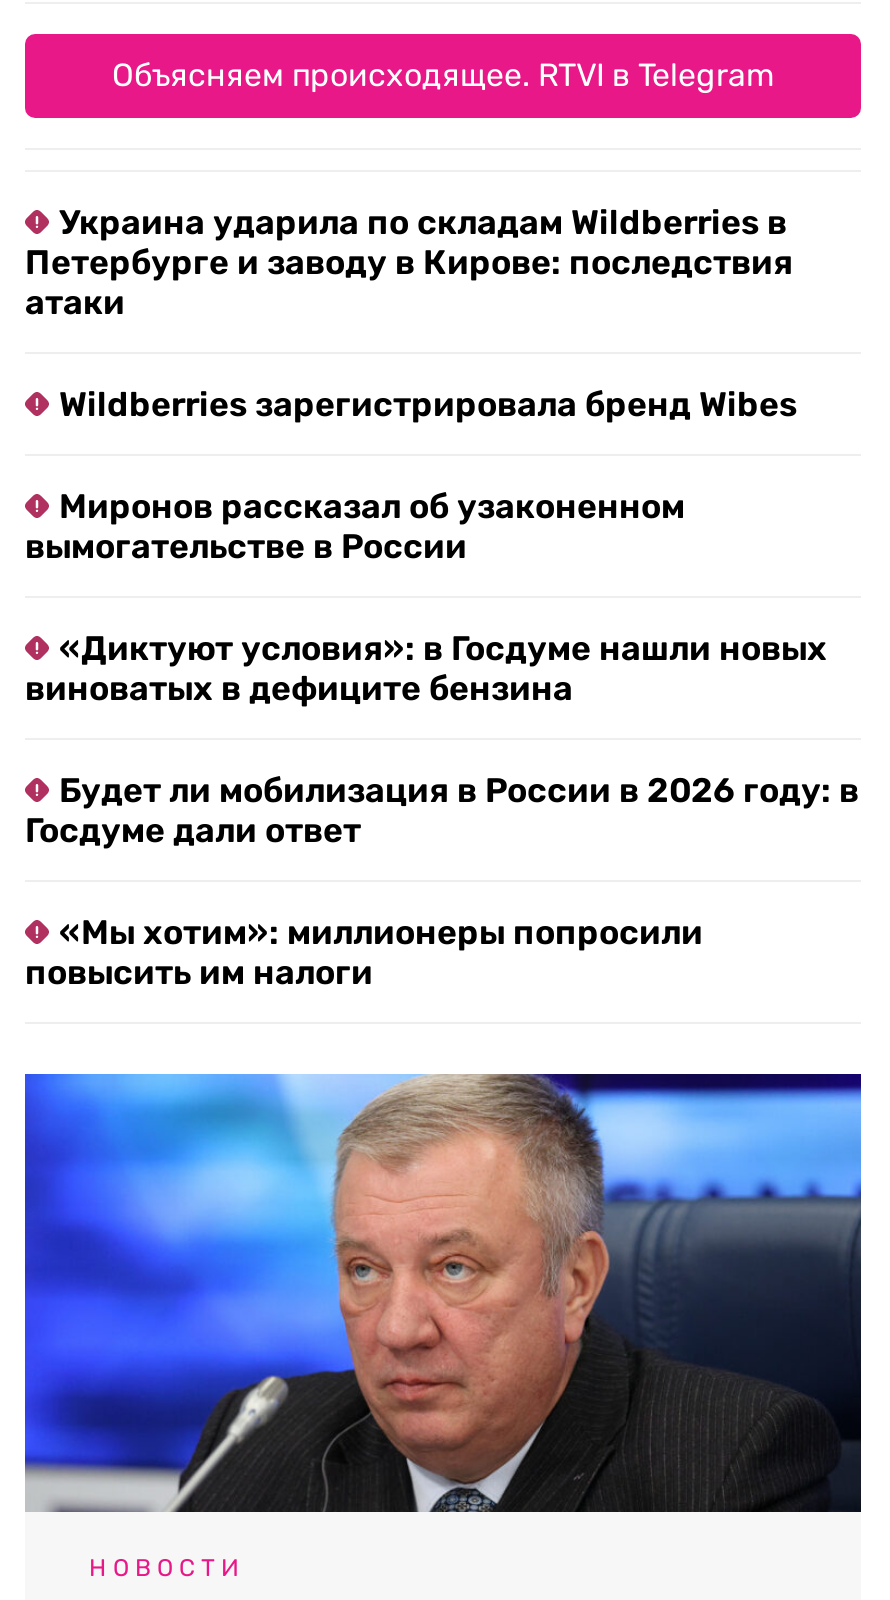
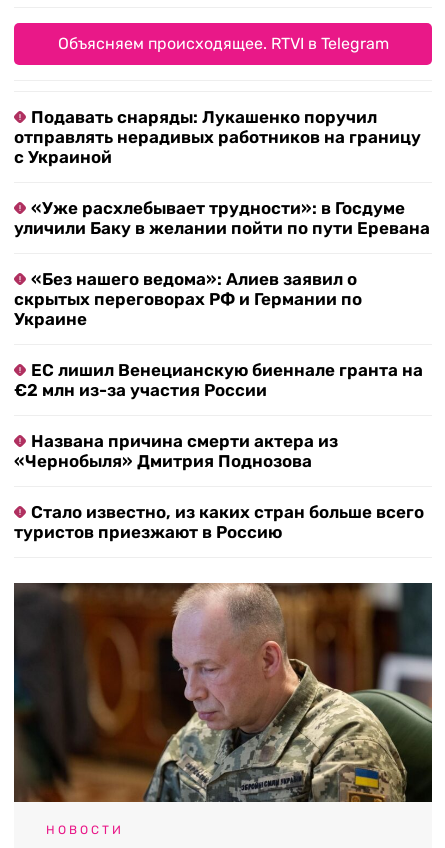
- Украина ударила по складам Wildberries в
- Петербурге и заводу в Кирове: последствия
- атаки
+ Подавать снаряды: Лукашенко поручил
+ отправлять нерадивых работников на границу
+ с Украиной

- Wildberries зарегистрировала бренд Wibes
+ «Уже расхлебывает трудности»: в Госдуме
+ уличили Баку в желании пойти по пути Еревана

- Миронов рассказал об узаконенном
- вымогательстве в России
+ «Без нашего ведома»: Алиев заявил о
+ скрытых переговорах РФ и Германии по
+ Украине

- «Диктуют условия»: в Госдуме нашли новых
- виноватых в дефиците бензина
+ ЕС лишил Венецианскую биеннале гранта на
+ €2 млн из-за участия России

- Будет ли мобилизация в России в 2026 году: в
- Госдуме дали ответ
+ Названа причина смерти актера из
+ «Чернобыля» Дмитрия Поднозова

- «Мы хотим»: миллионеры попросили
- повысить им налоги
+ Стало известно, из каких стран больше всего
+ туристов приезжают в Россию

- [image]
+ [image]
